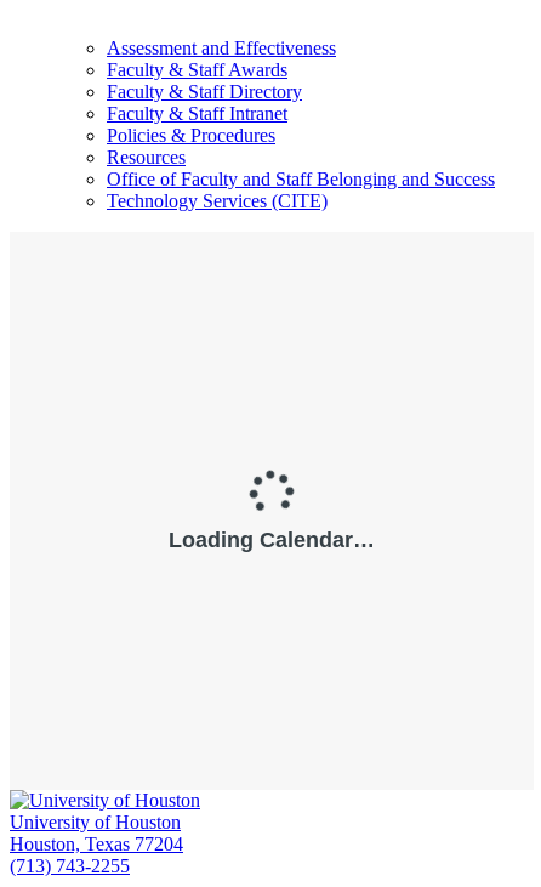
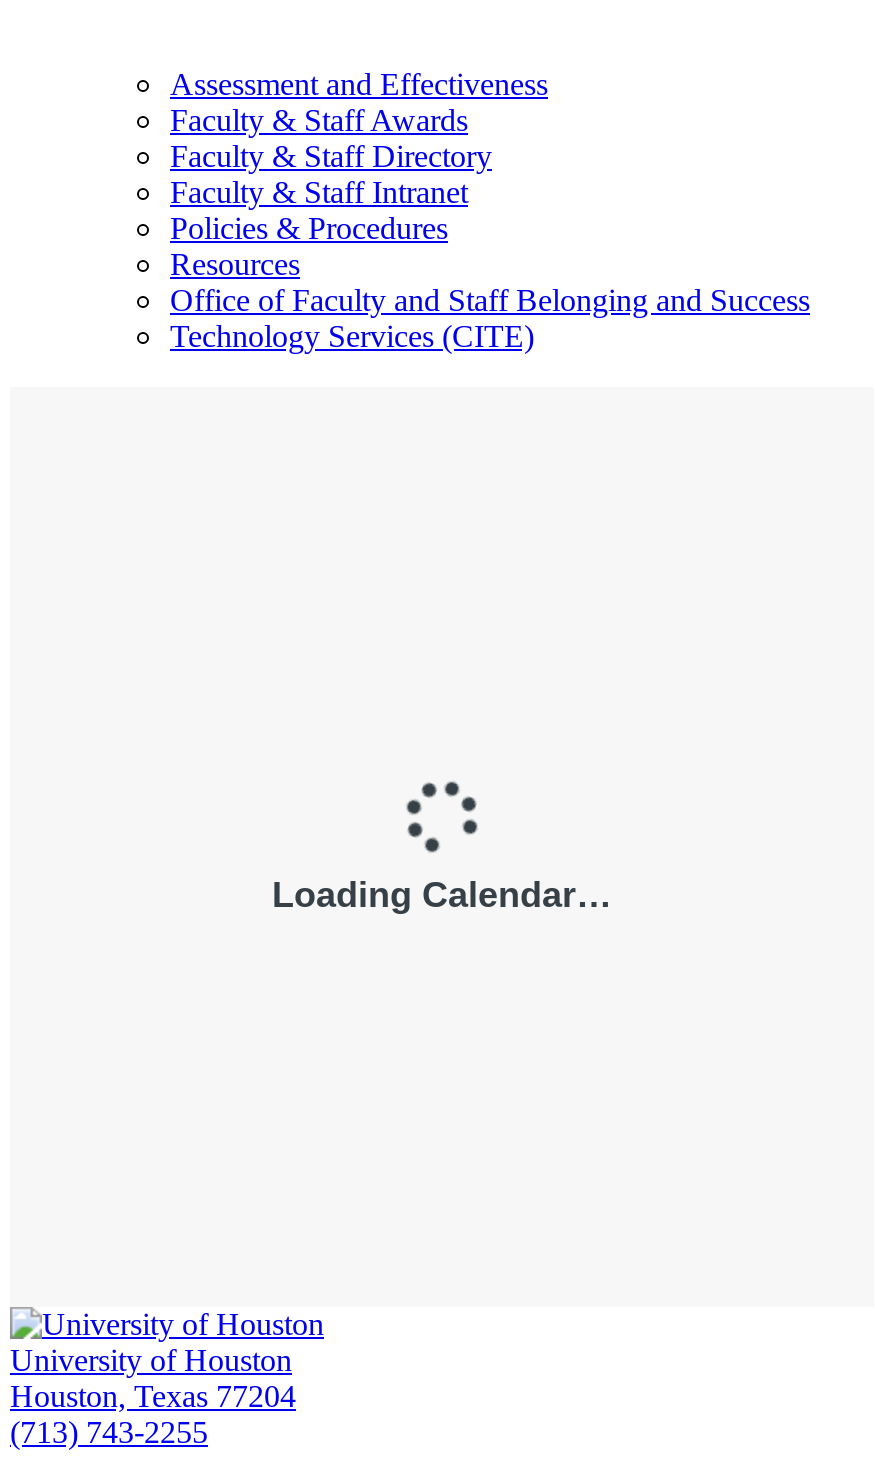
- [image]
+ [image]
